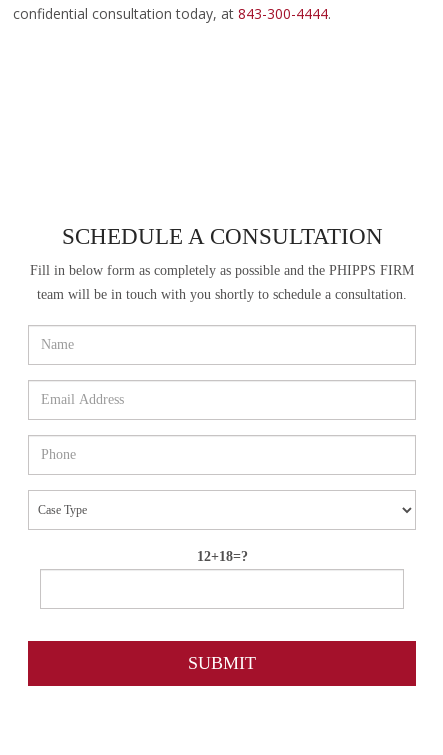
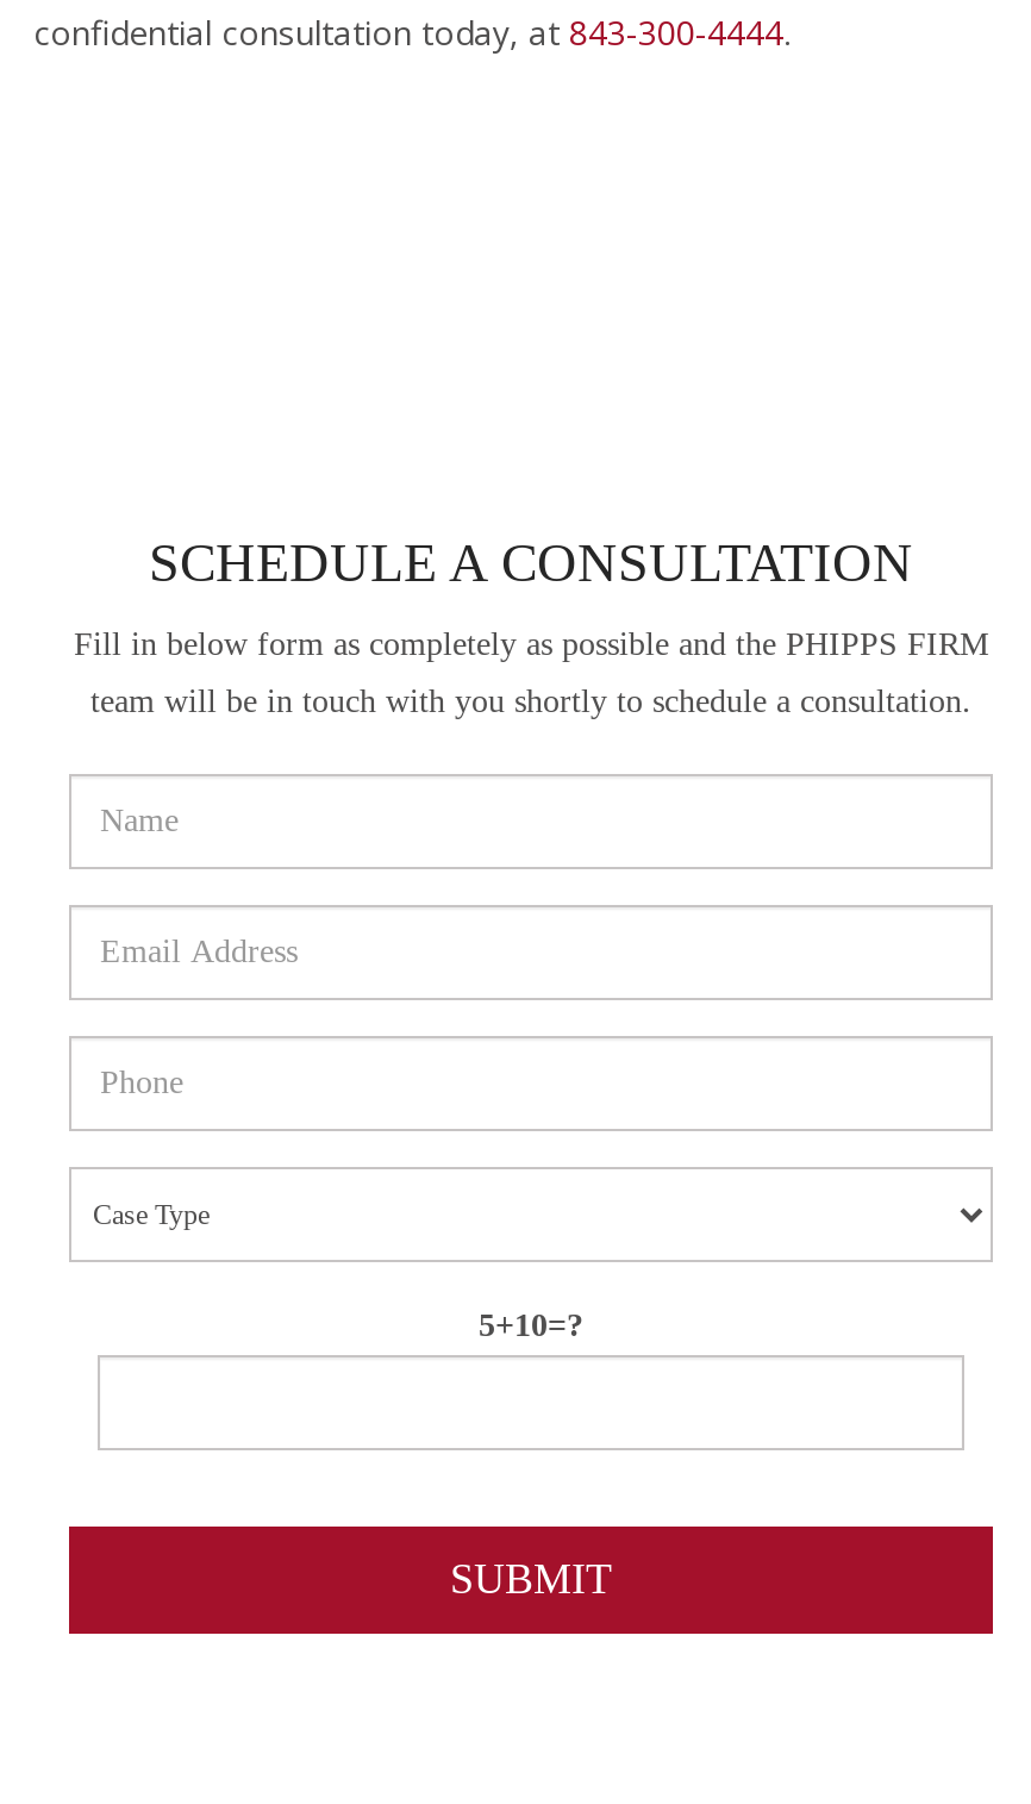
- 12+18=?
+ 5+10=?
